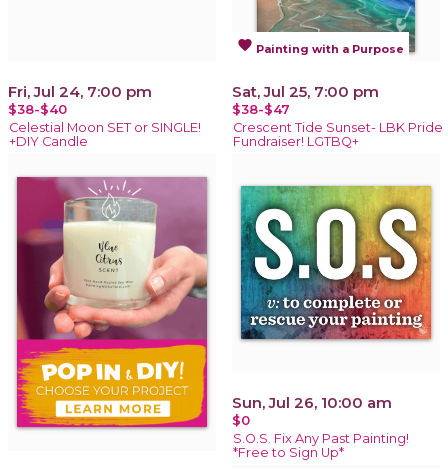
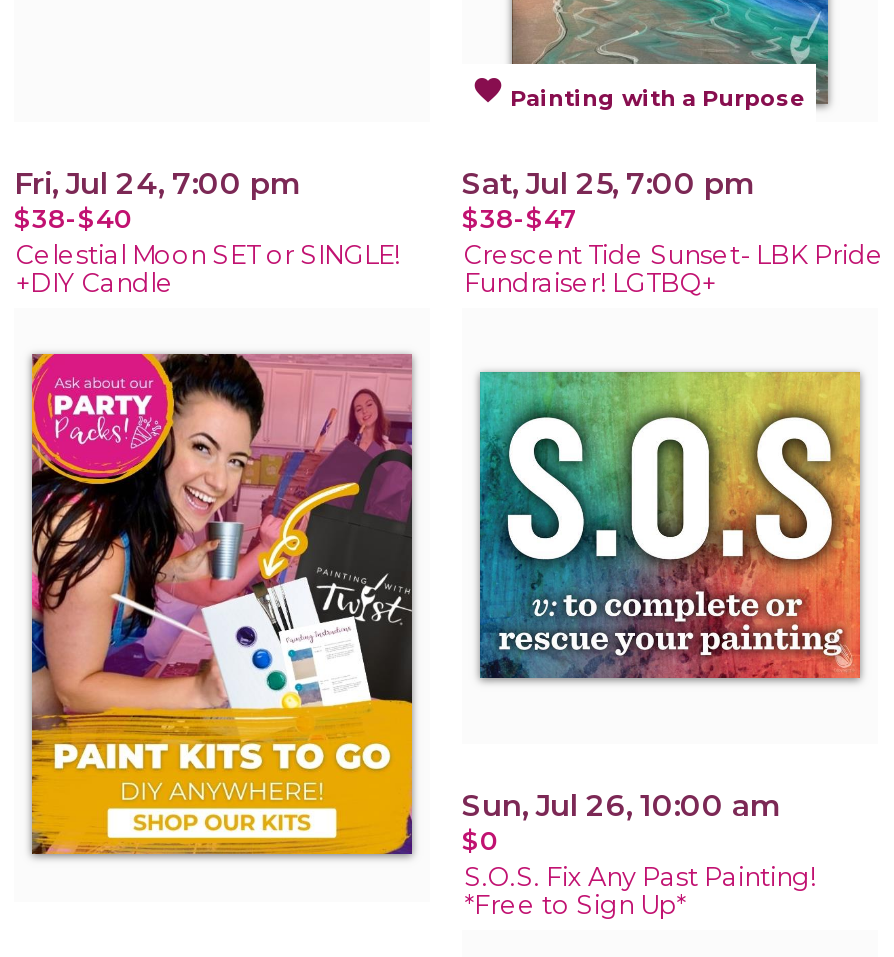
- [image]
+ [image]
